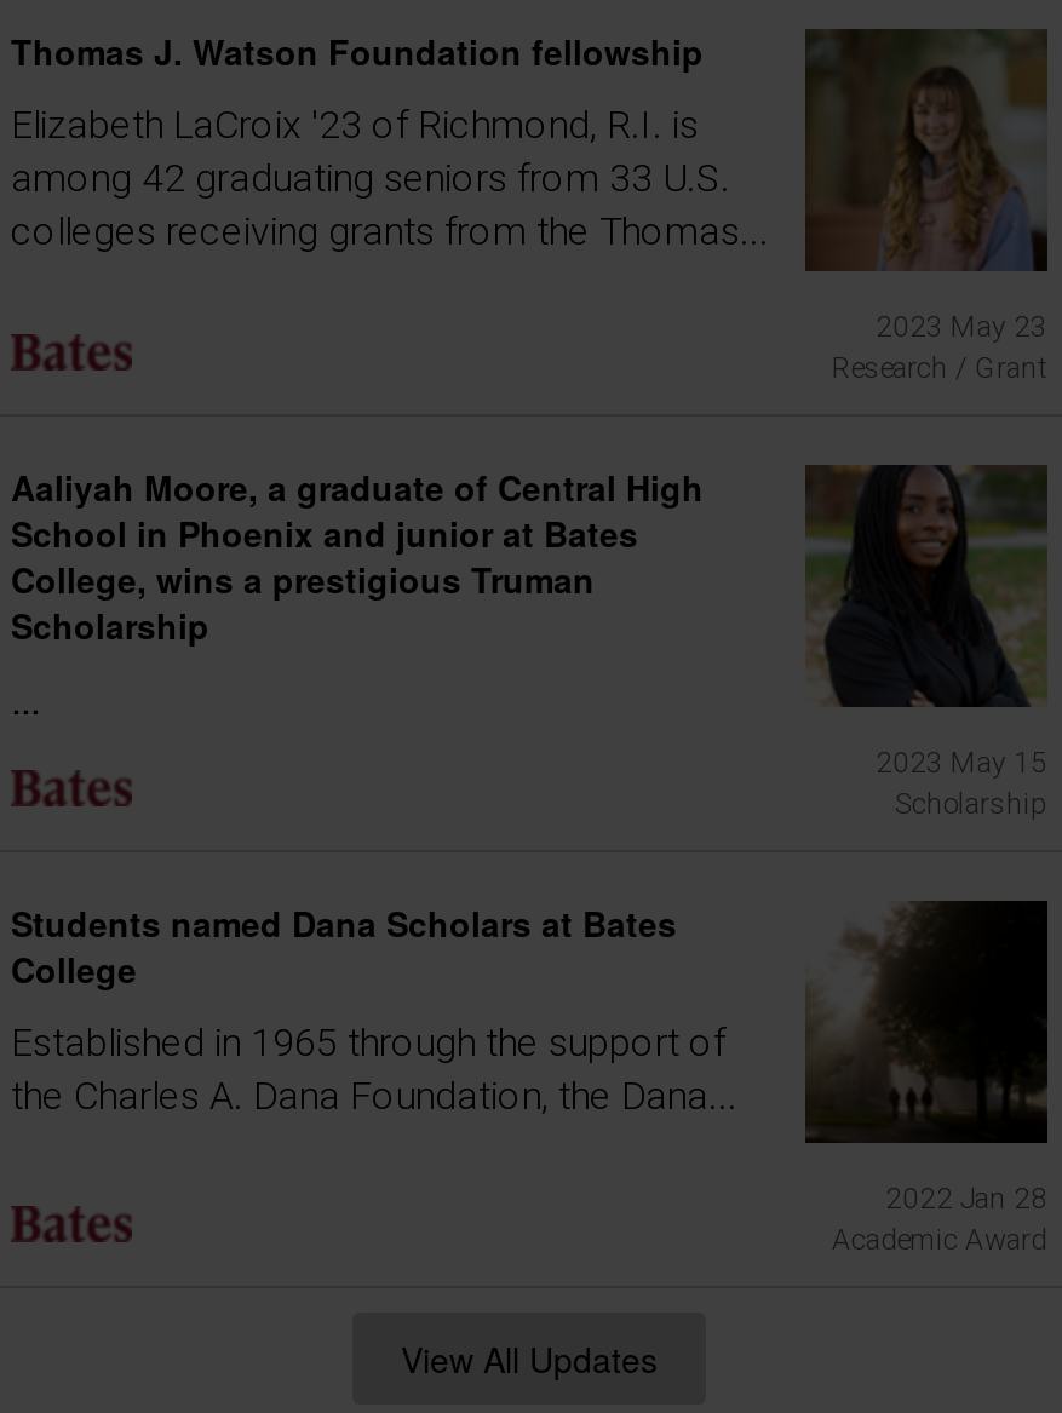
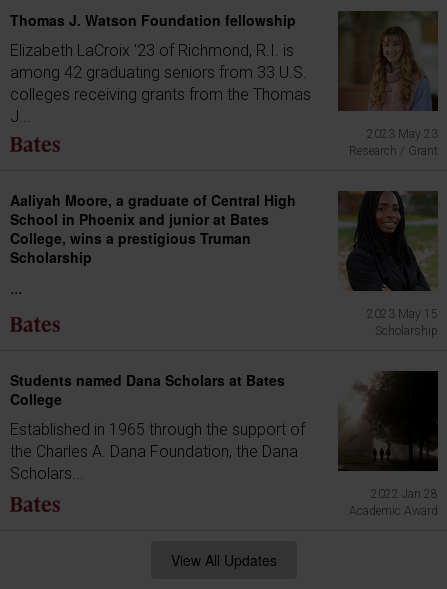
- colleges receiving grants from the Thomas...
+ colleges receiving grants from the Thomas
+ J...

- the Charles A. Dana Foundation, the Dana...
+ the Charles A. Dana Foundation, the Dana
+ Scholars...
